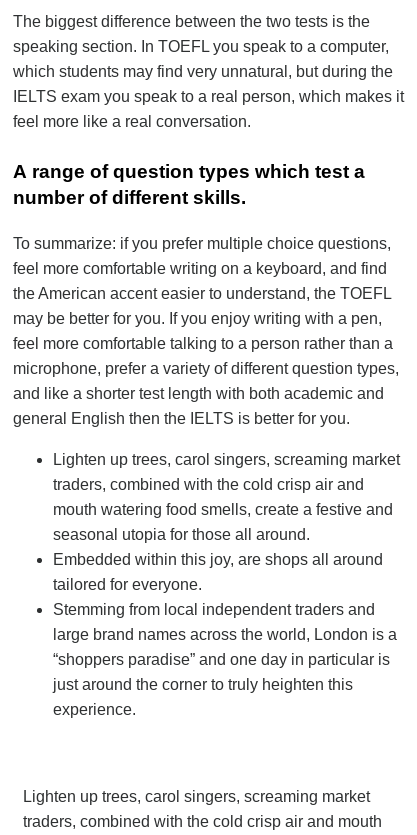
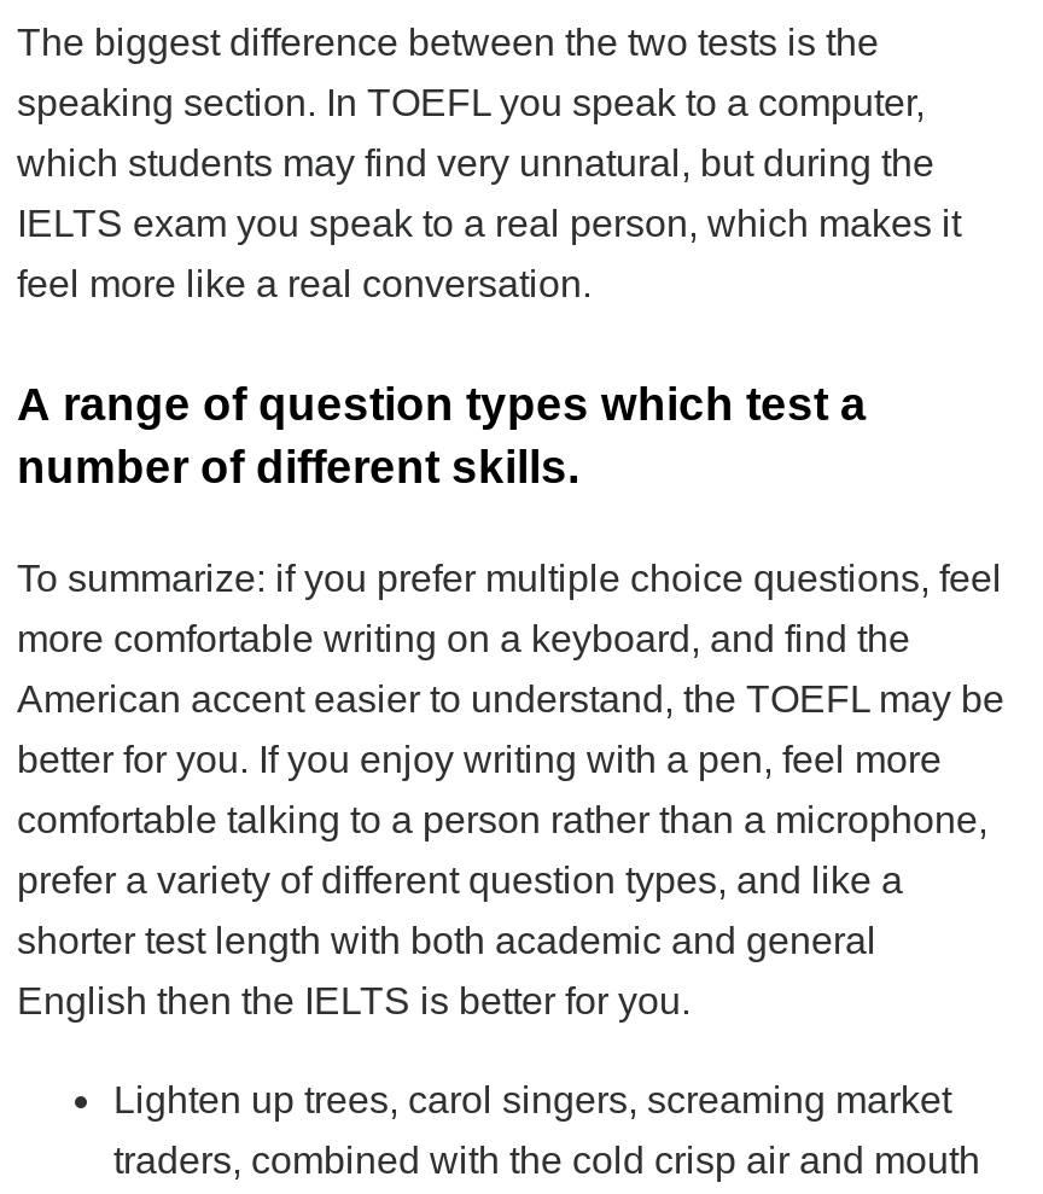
- To summarize: if you prefer multiple choice questions,
- feel more comfortable writing on a keyboard, and find
- the American accent easier to understand, the TOEFL
- may be better for you. If you enjoy writing with a pen,
- feel more comfortable talking to a person rather than a
- microphone, prefer a variety of different question types,
- and like a shorter test length with both academic and
- general English then the IELTS is better for you.
- Lighten up trees, carol singers, screaming market
- traders, combined with the cold crisp air and
- mouth watering food smells, create a festive and
- seasonal utopia for those all around.
- Embedded within this joy, are shops all around
- tailored for everyone.
- Stemming from local independent traders and
- large brand names across the world, London is a
- “shoppers paradise” and one day in particular is
- just around the corner to truly heighten this
- experience.
+ To summarize: if you prefer multiple choice questions, feel
+ more comfortable writing on a keyboard, and find the
+ American accent easier to understand, the TOEFL may be
+ better for you. If you enjoy writing with a pen, feel more
+ comfortable talking to a person rather than a microphone,
+ prefer a variety of different question types, and like a
+ shorter test length with both academic and general
+ English then the IELTS is better for you.
